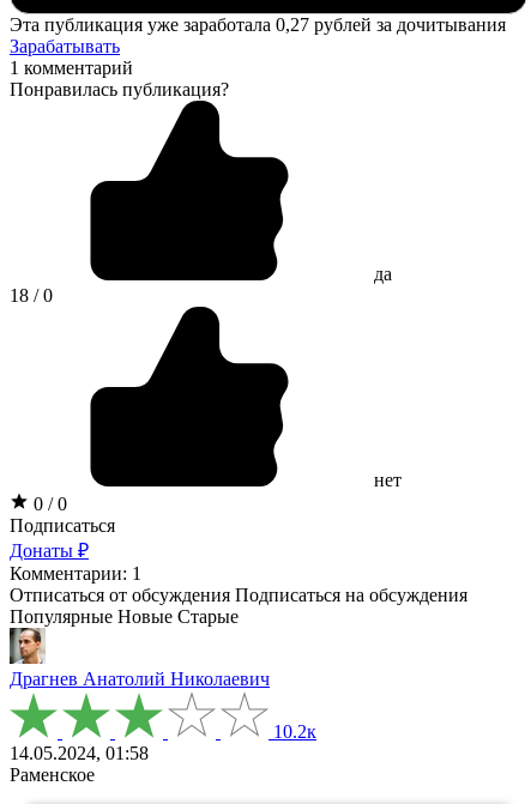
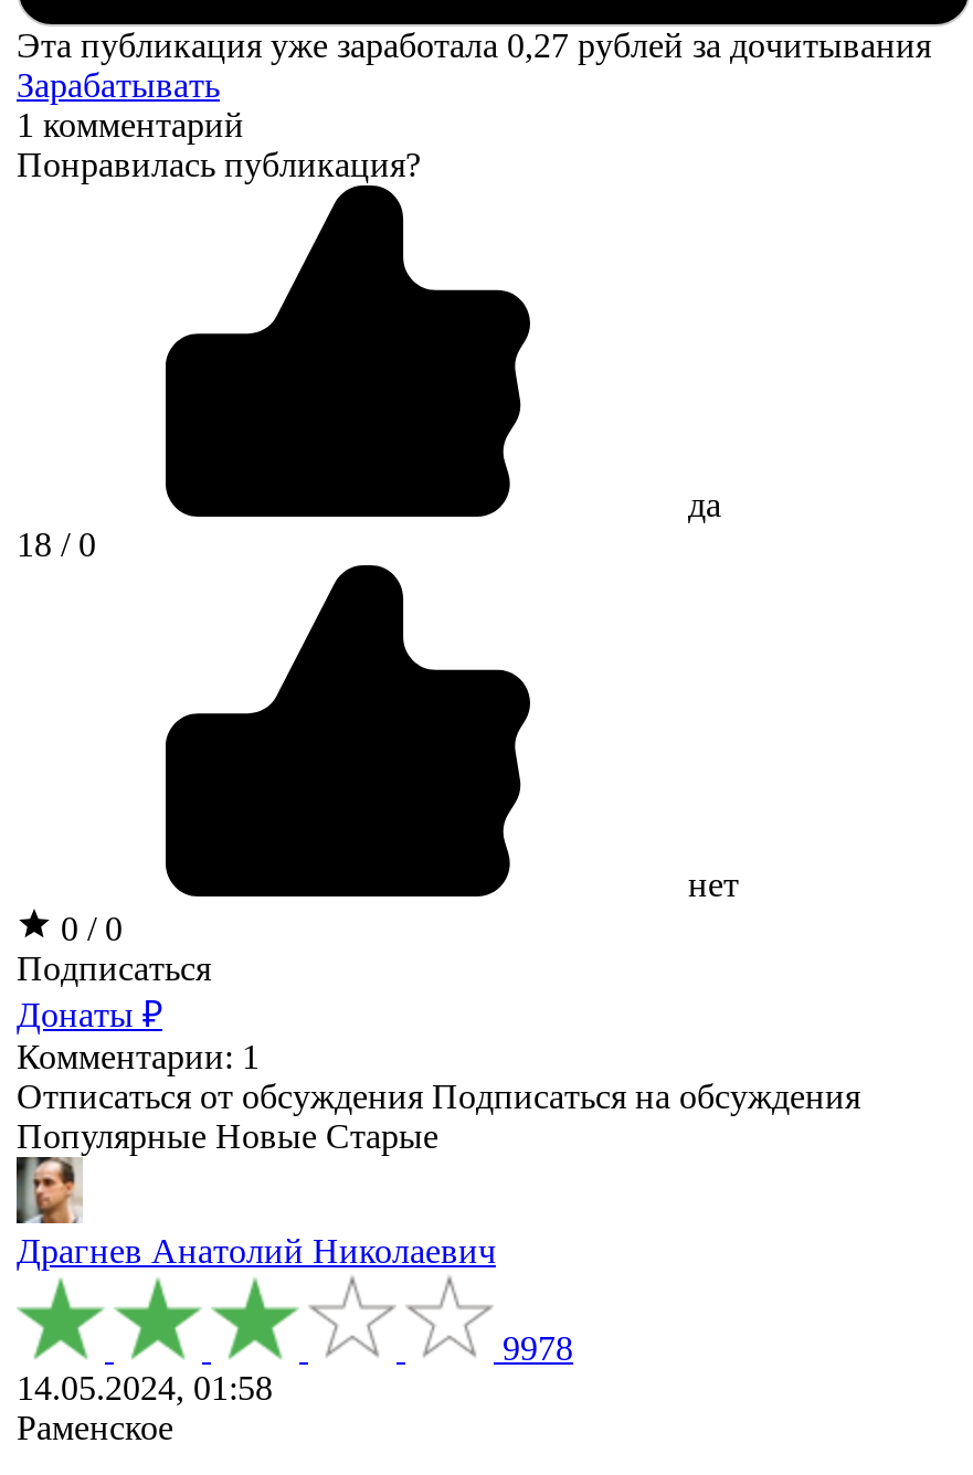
- 10.2к
+ 9978
